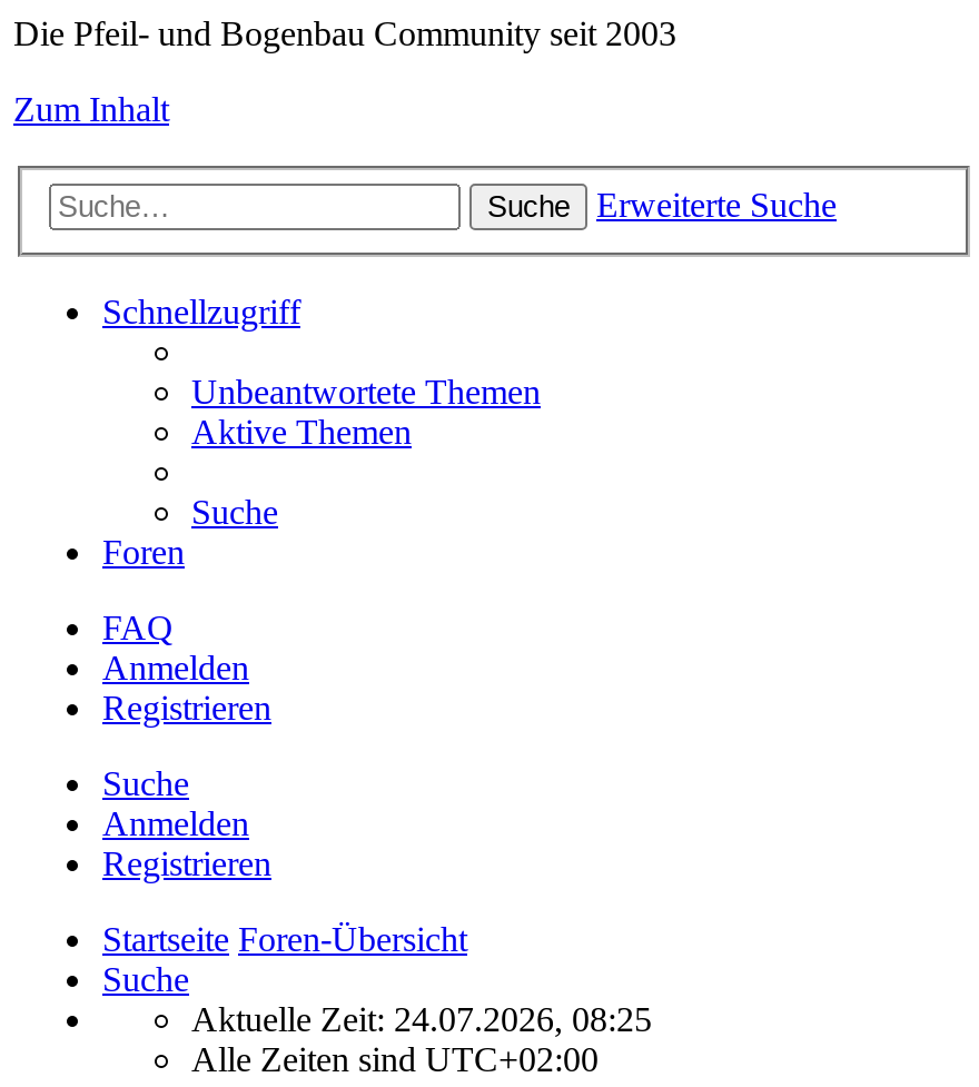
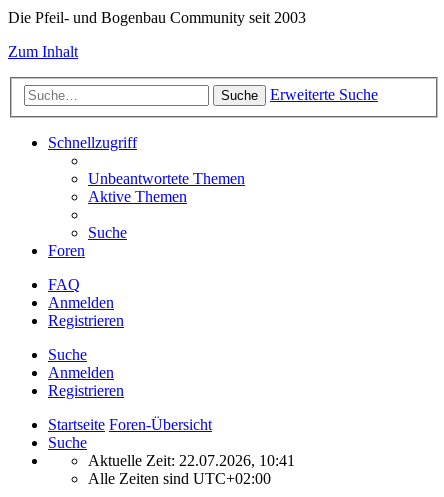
- Aktuelle Zeit: 24.07.2026, 08:25
+ Aktuelle Zeit: 22.07.2026, 10:41
